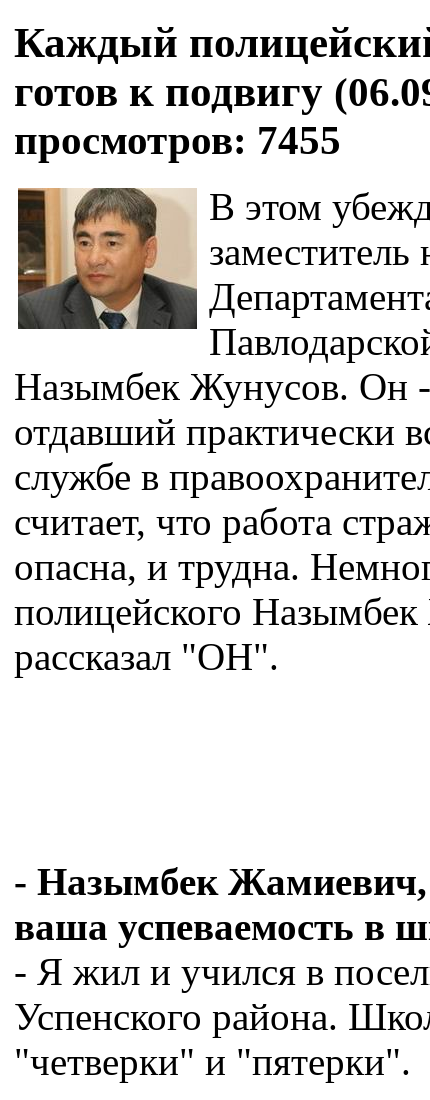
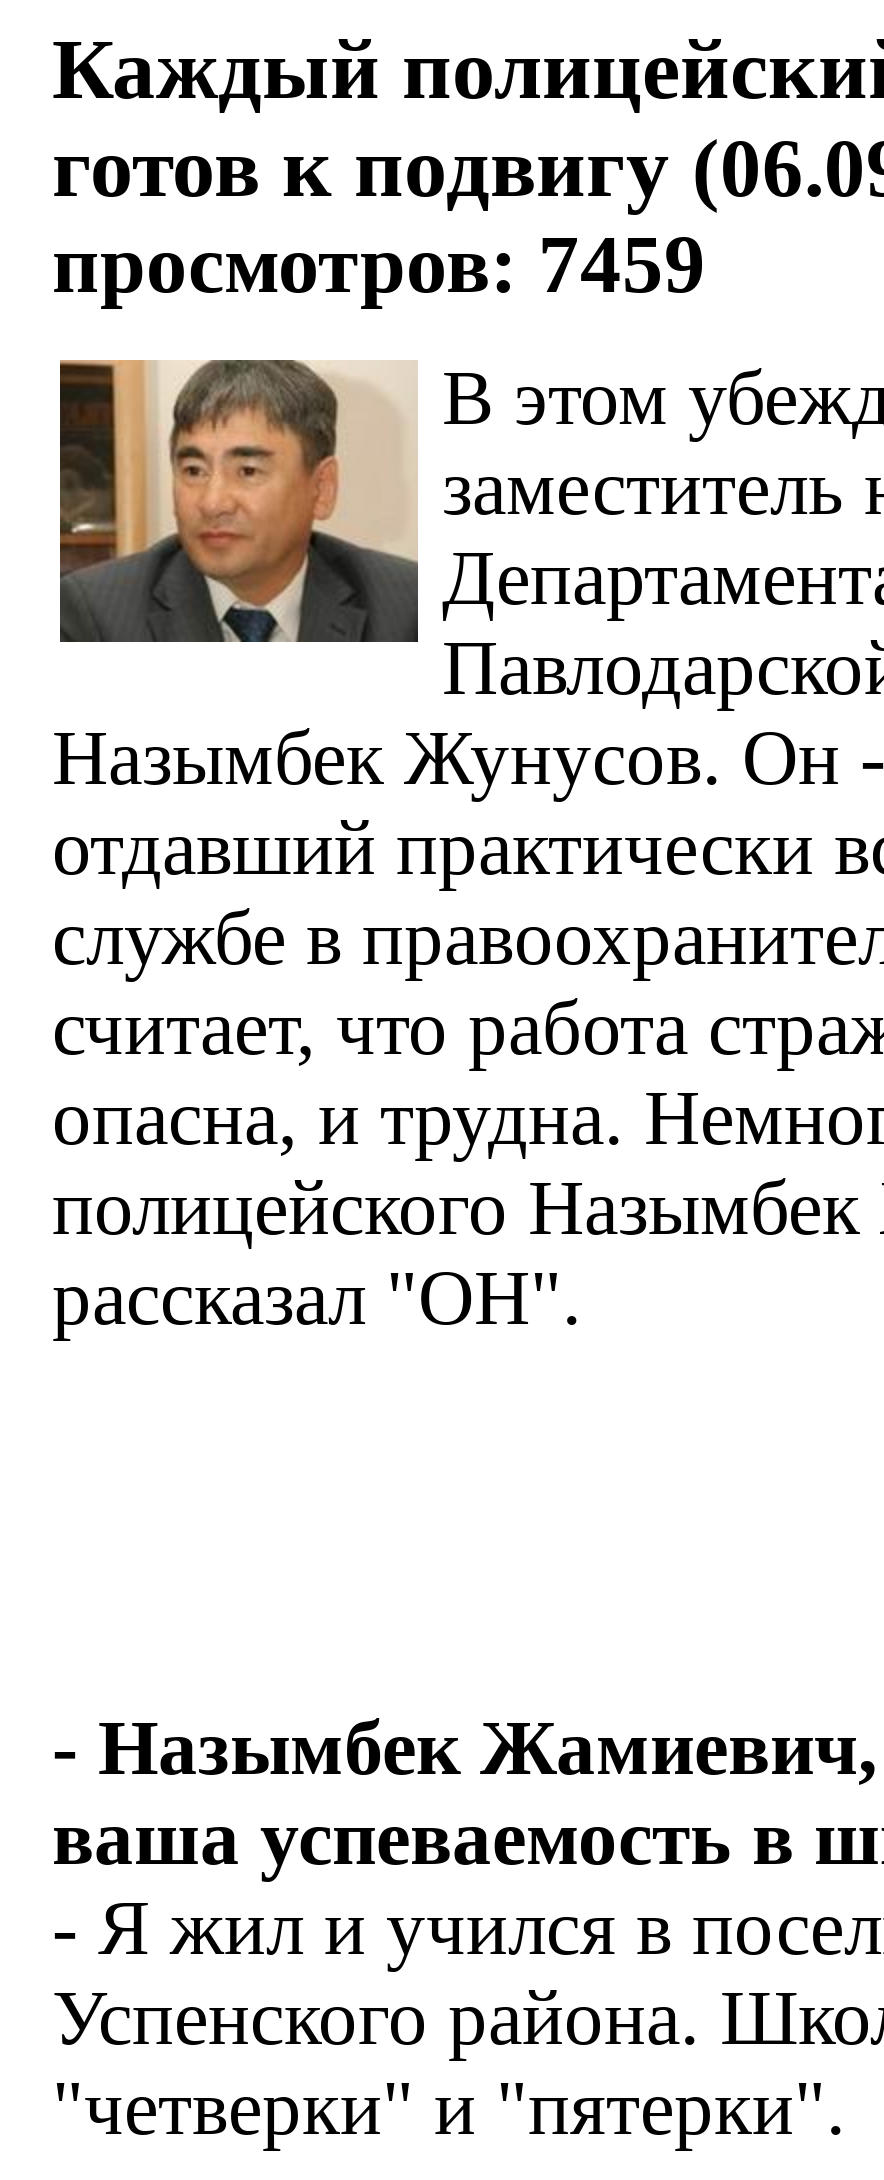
- просмотров: 7455
+ просмотров: 7459
